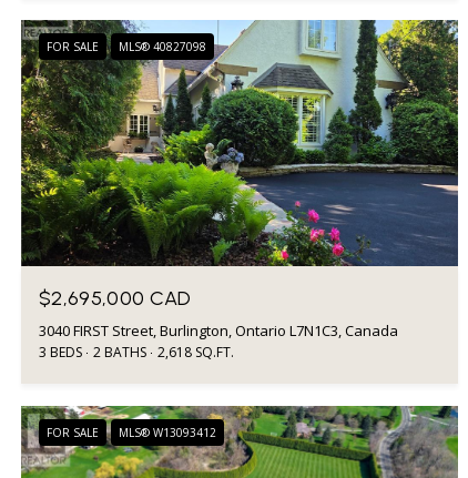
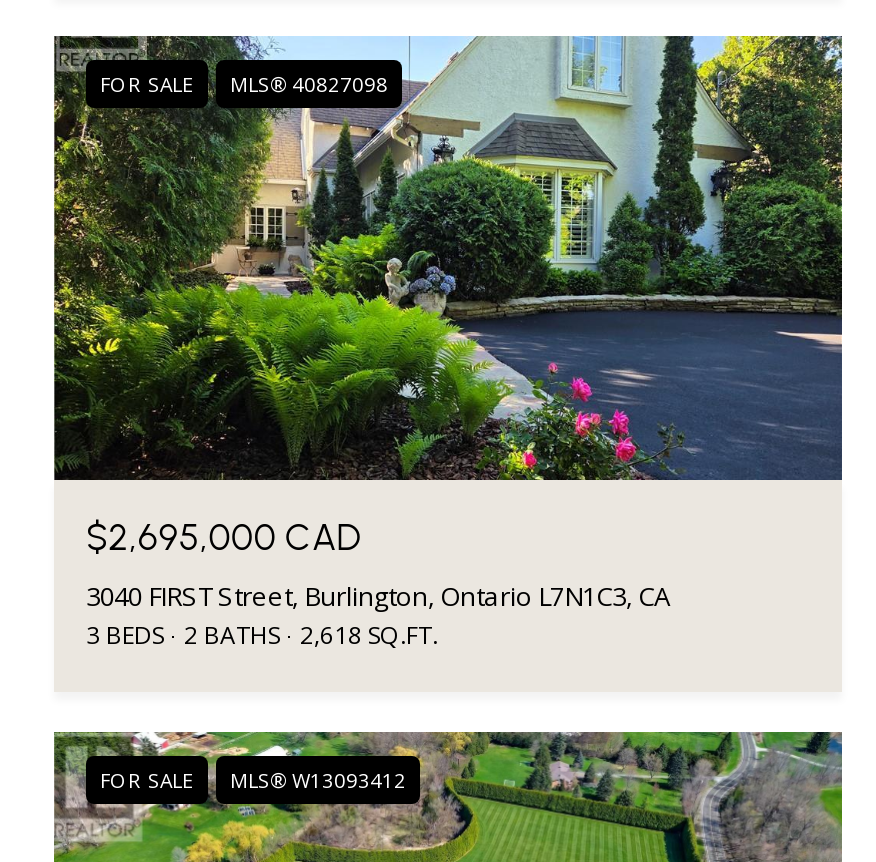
- 3040 FIRST Street, Burlington, Ontario L7N1C3, Canada
+ 3040 FIRST Street, Burlington, Ontario L7N1C3, CA
